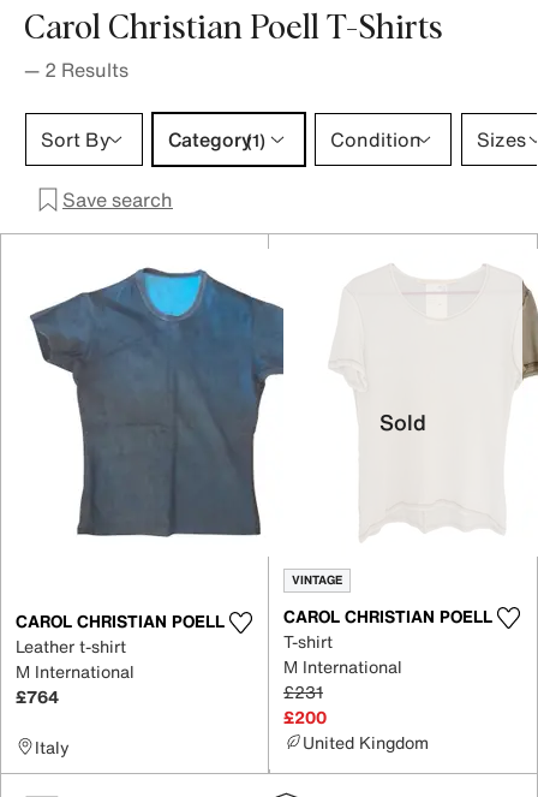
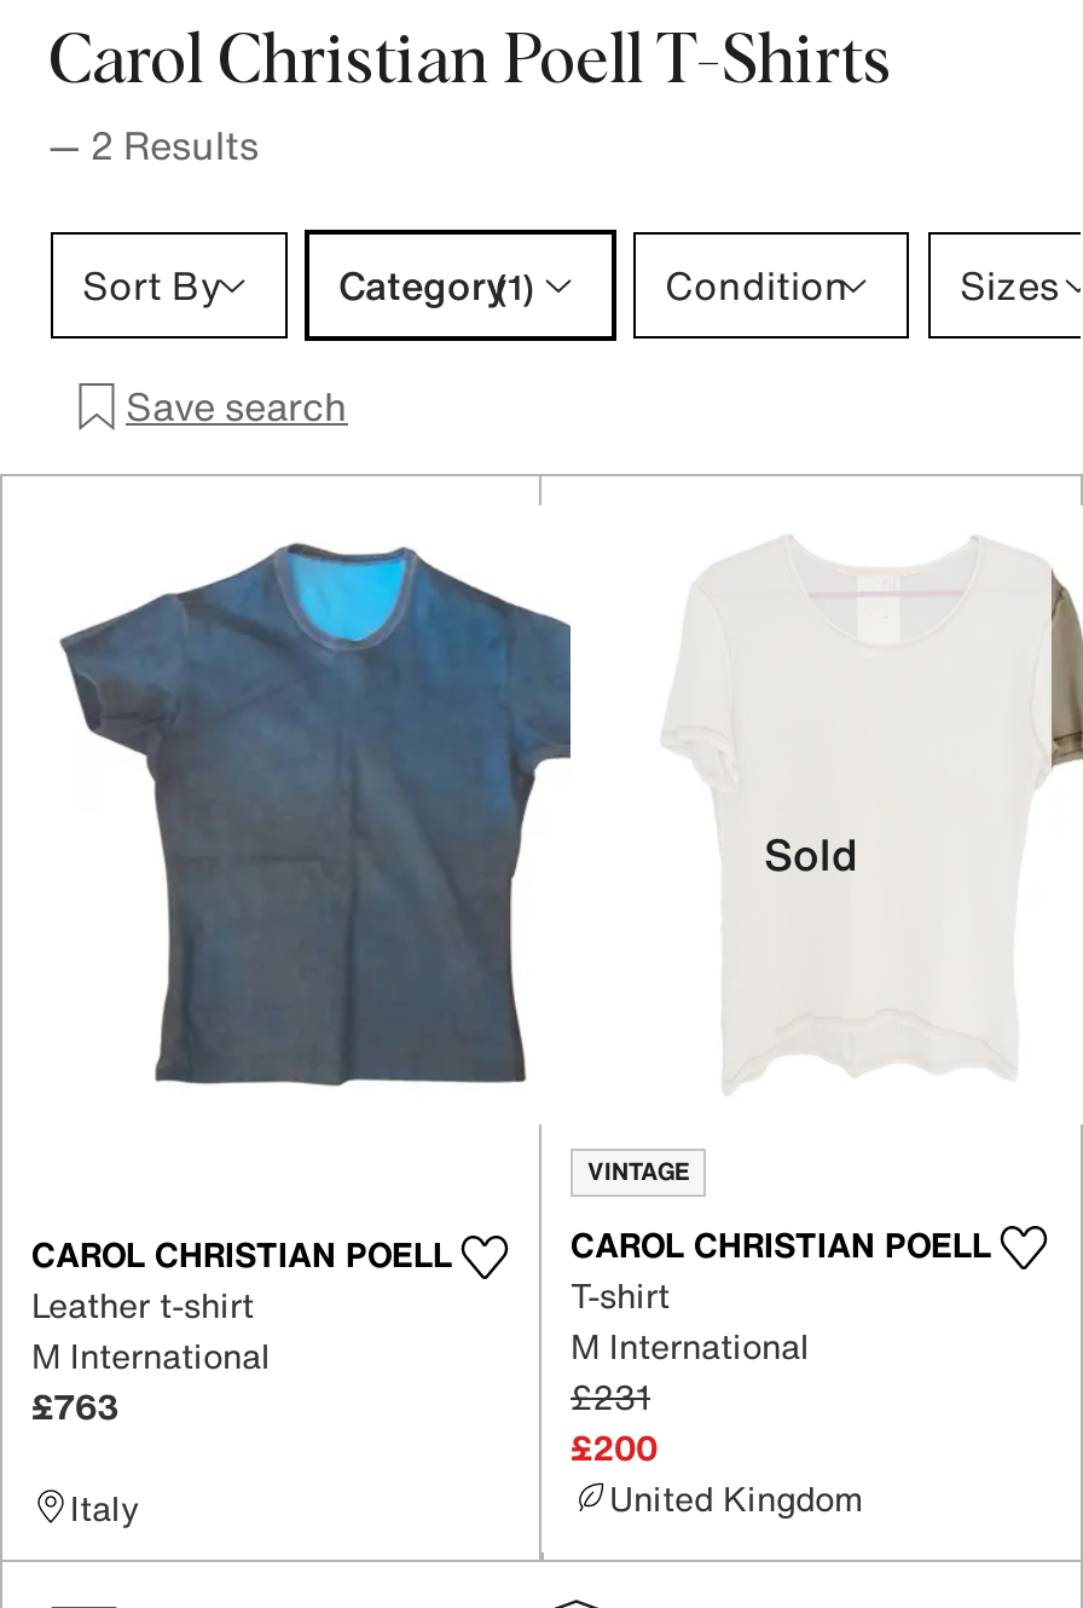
- £764
+ £763
